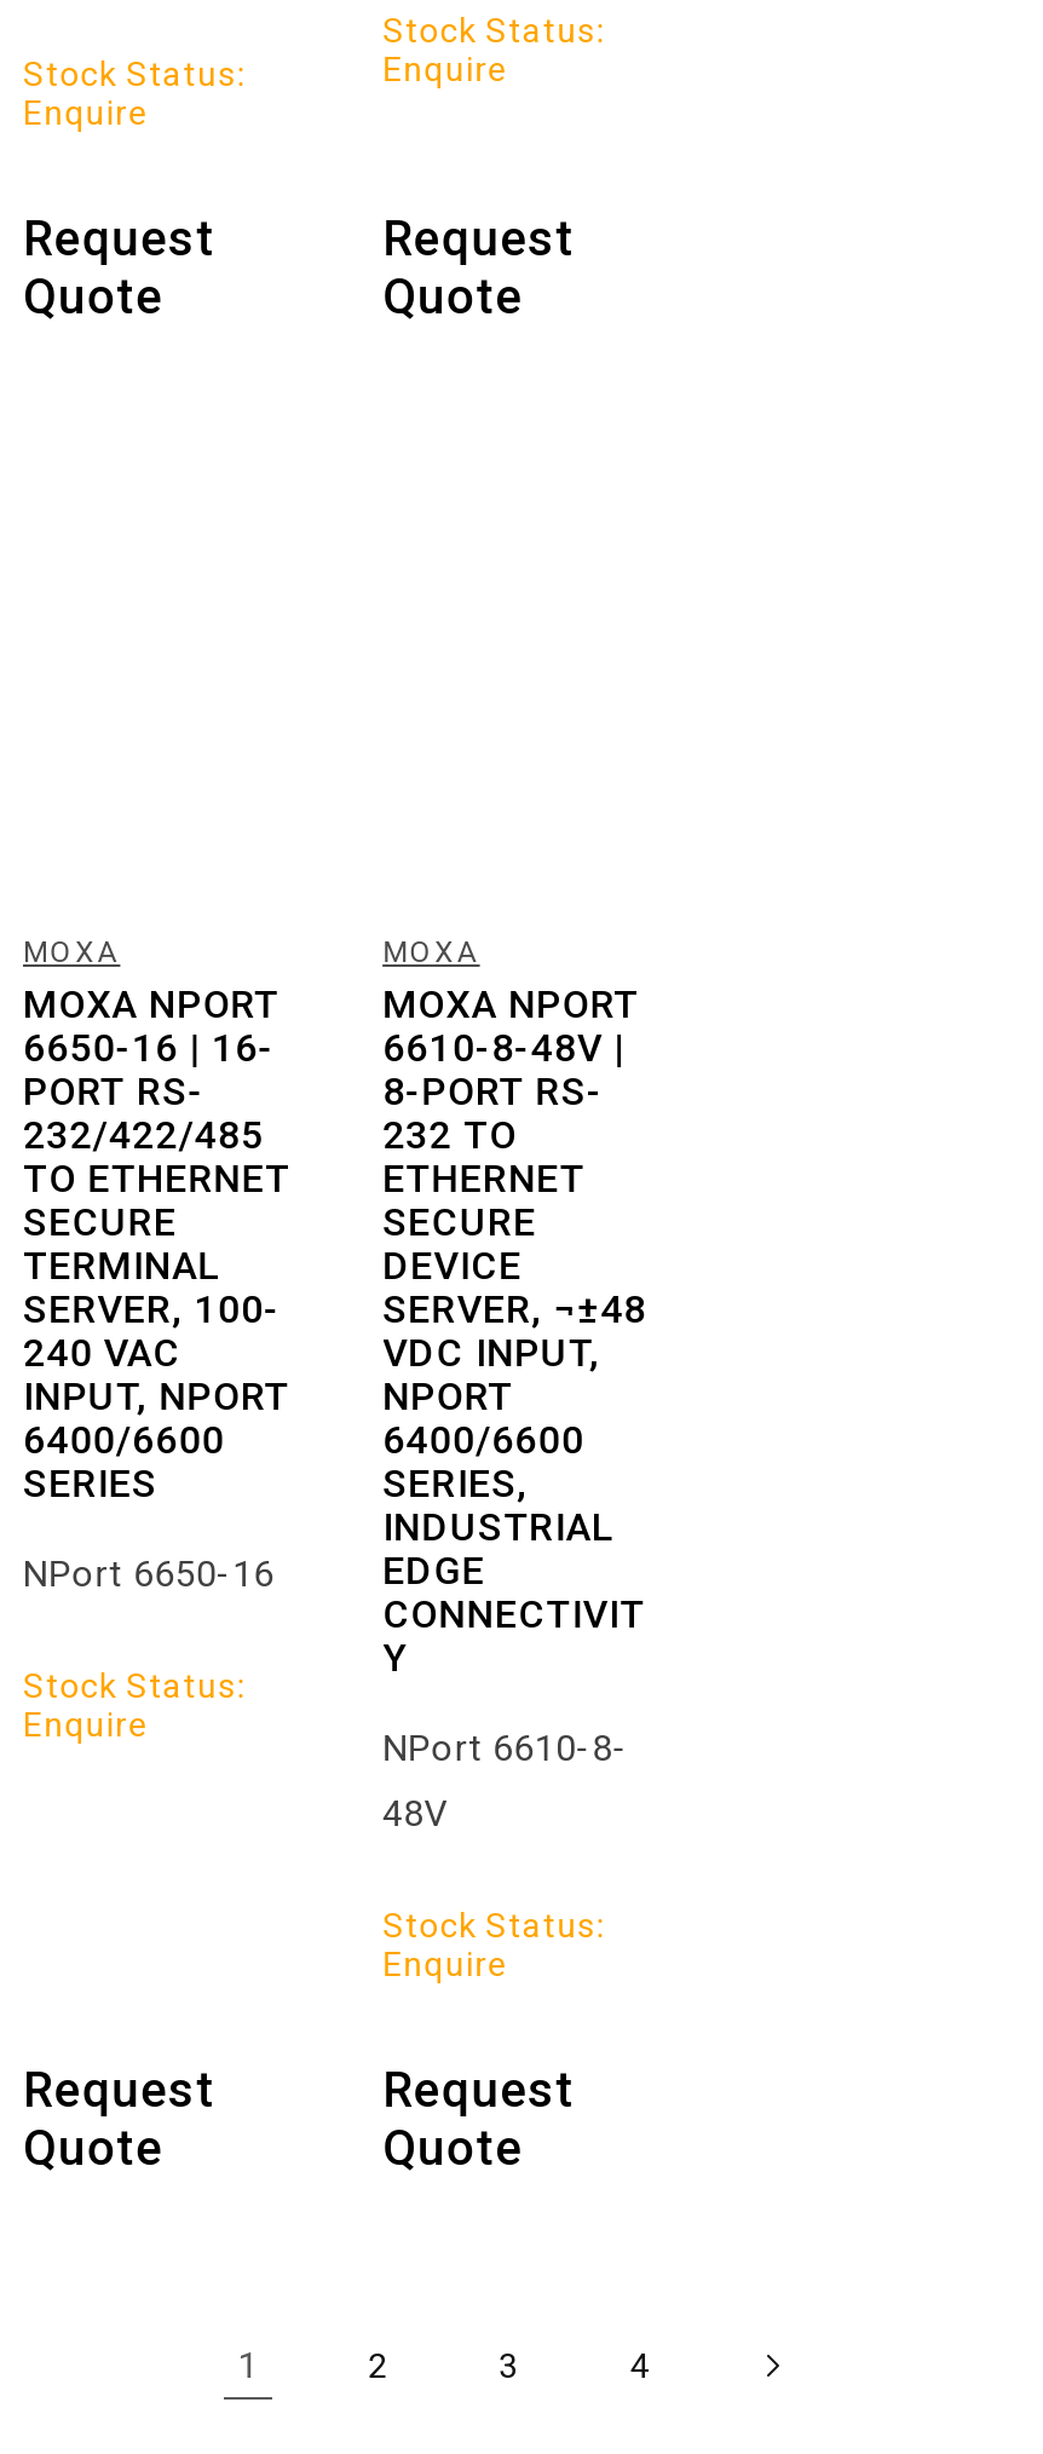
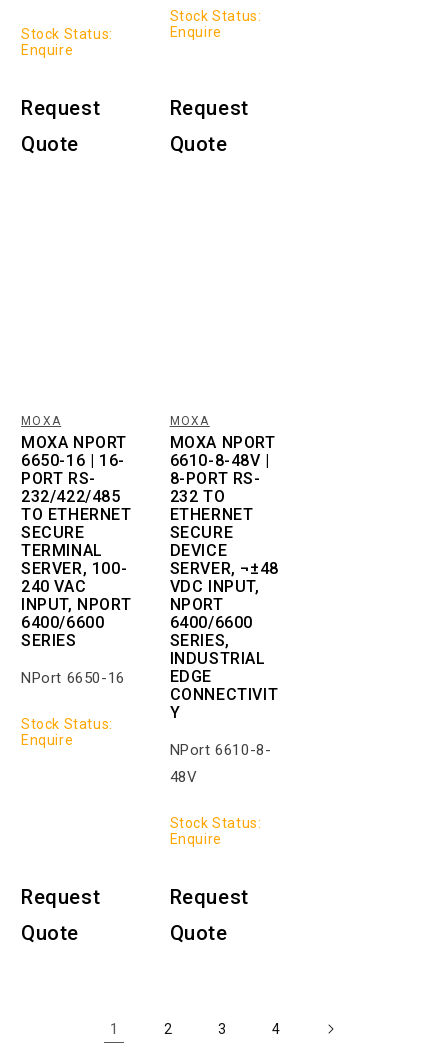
- Request
- Quote

- Request
- Quote

- Request
- Quote

- Request
- Quote
